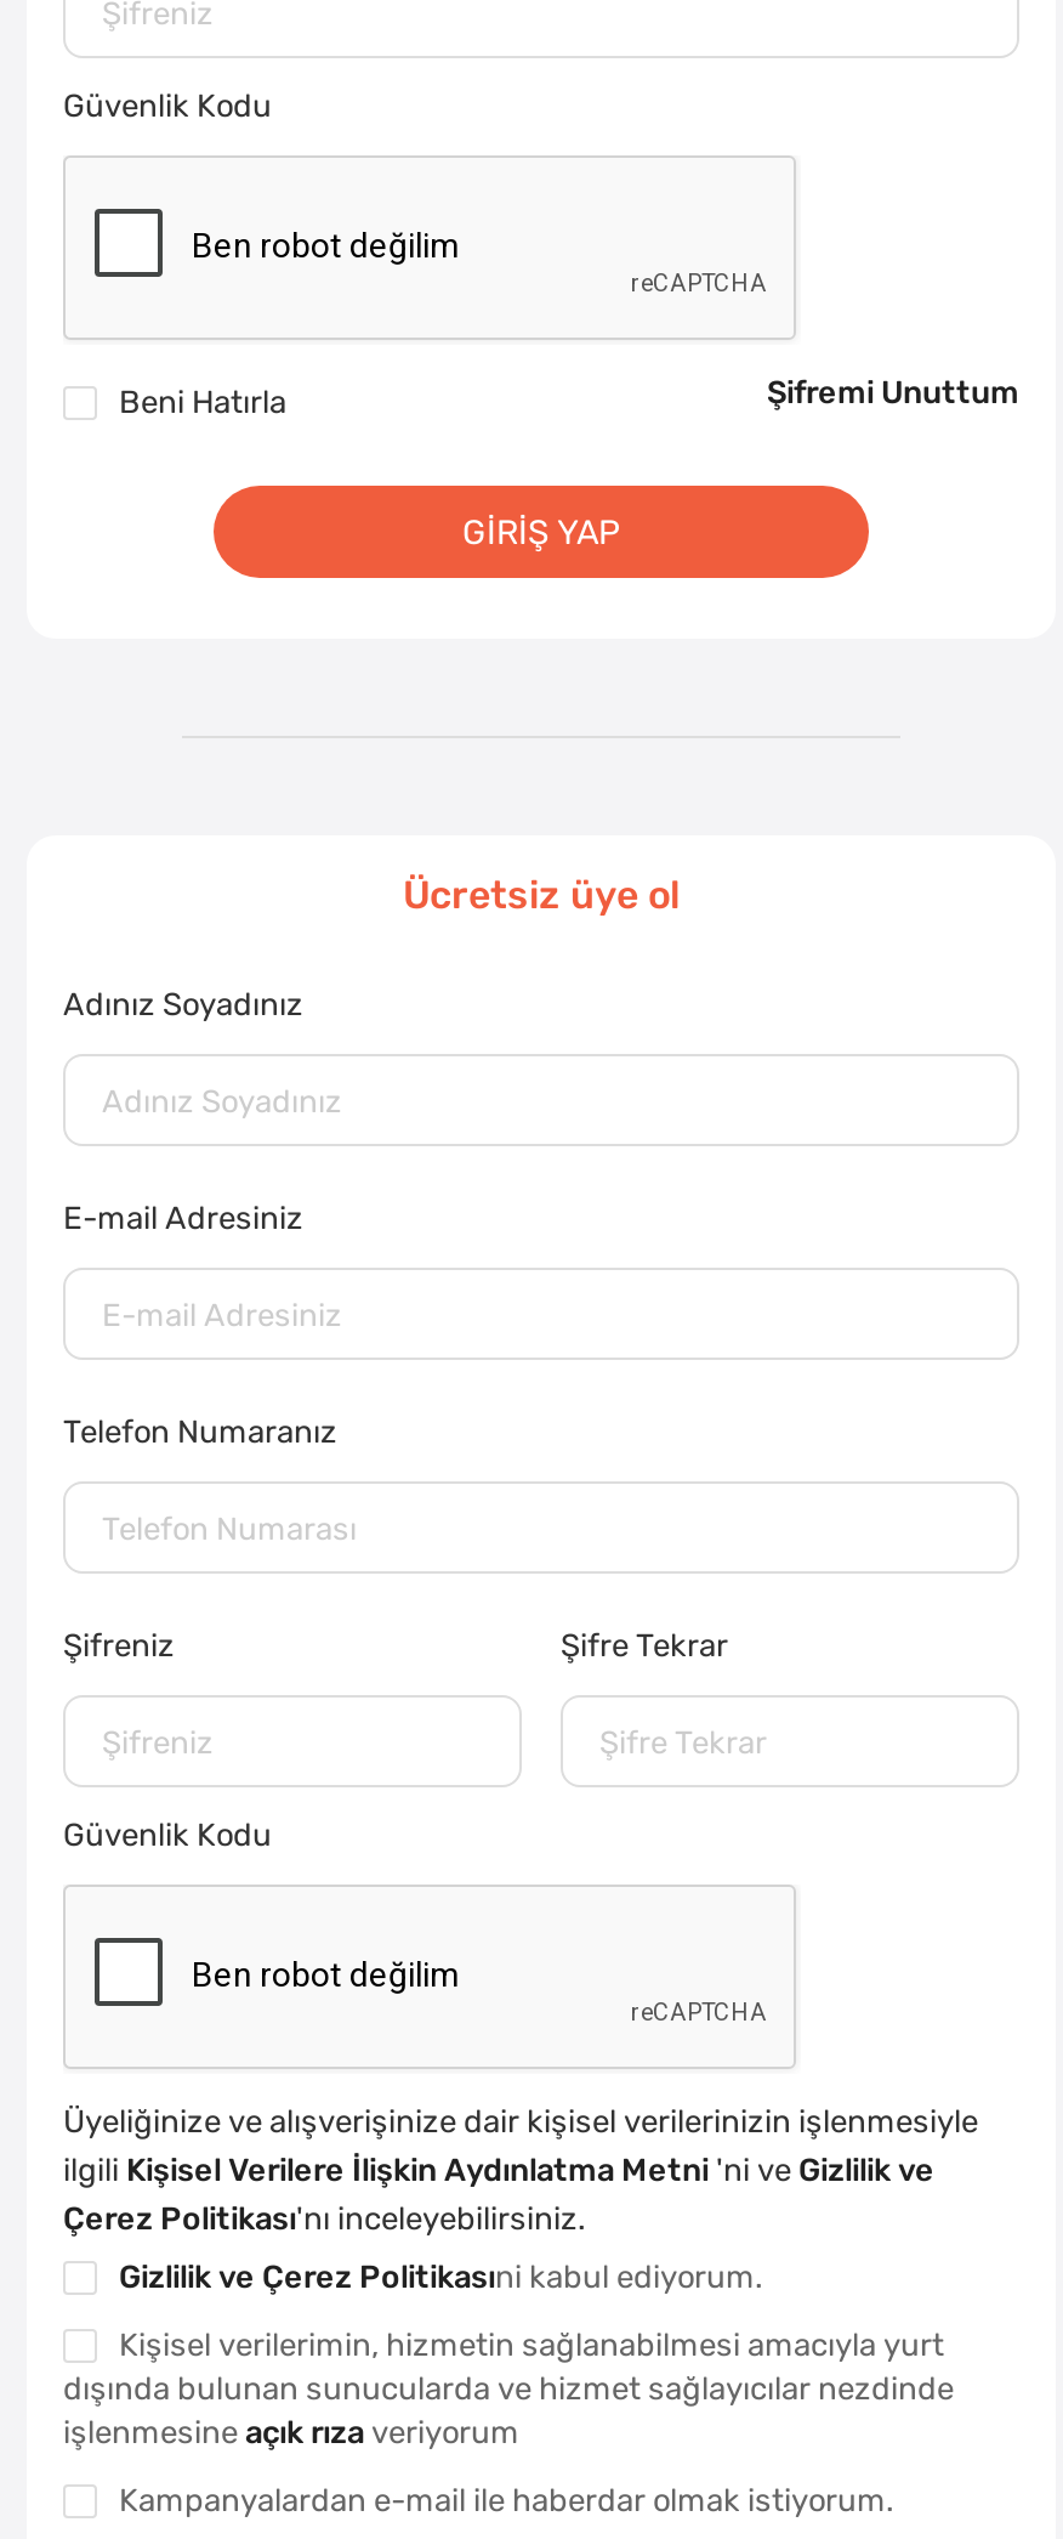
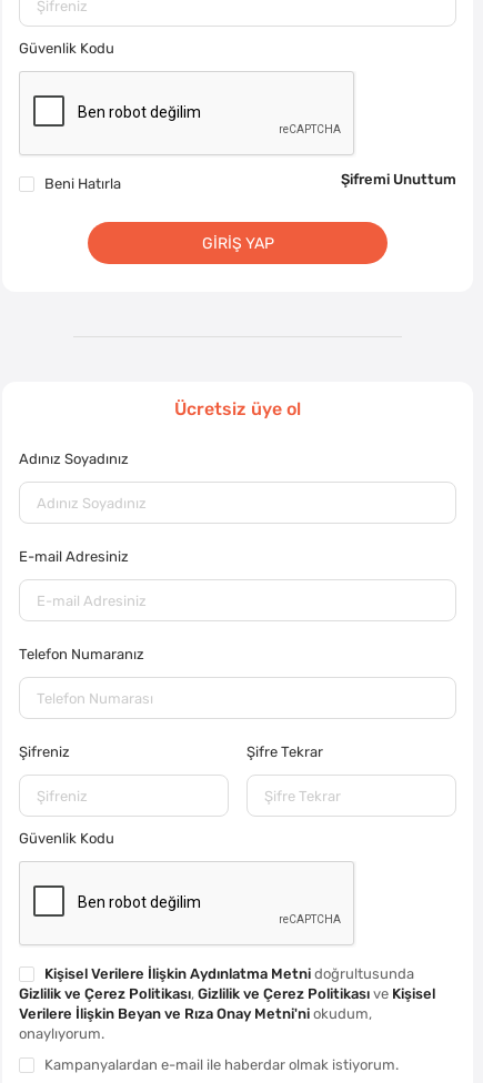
- Üyeliğinize ve alışverişinize dair kişisel verilerinizin işlenmesiyle
- ilgili Kişisel Verilere İlişkin Aydınlatma Metni 'ni ve Gizlilik ve
- Çerez Politikası'nı inceleyebilirsiniz.
- Gizlilik ve Çerez Politikasıni kabul ediyorum.
- Kişisel verilerimin, hizmetin sağlanabilmesi amacıyla yurt
- dışında bulunan sunucularda ve hizmet sağlayıcılar nezdinde
- işlenmesine açık rıza veriyorum
+ Kişisel Verilere İlişkin Aydınlatma Metni doğrultusunda
+ Gizlilik ve Çerez Politikası, Gizlilik ve Çerez Politikası ve Kişisel
+ Verilere İlişkin Beyan ve Rıza Onay Metni'ni okudum,
+ onaylıyorum.
